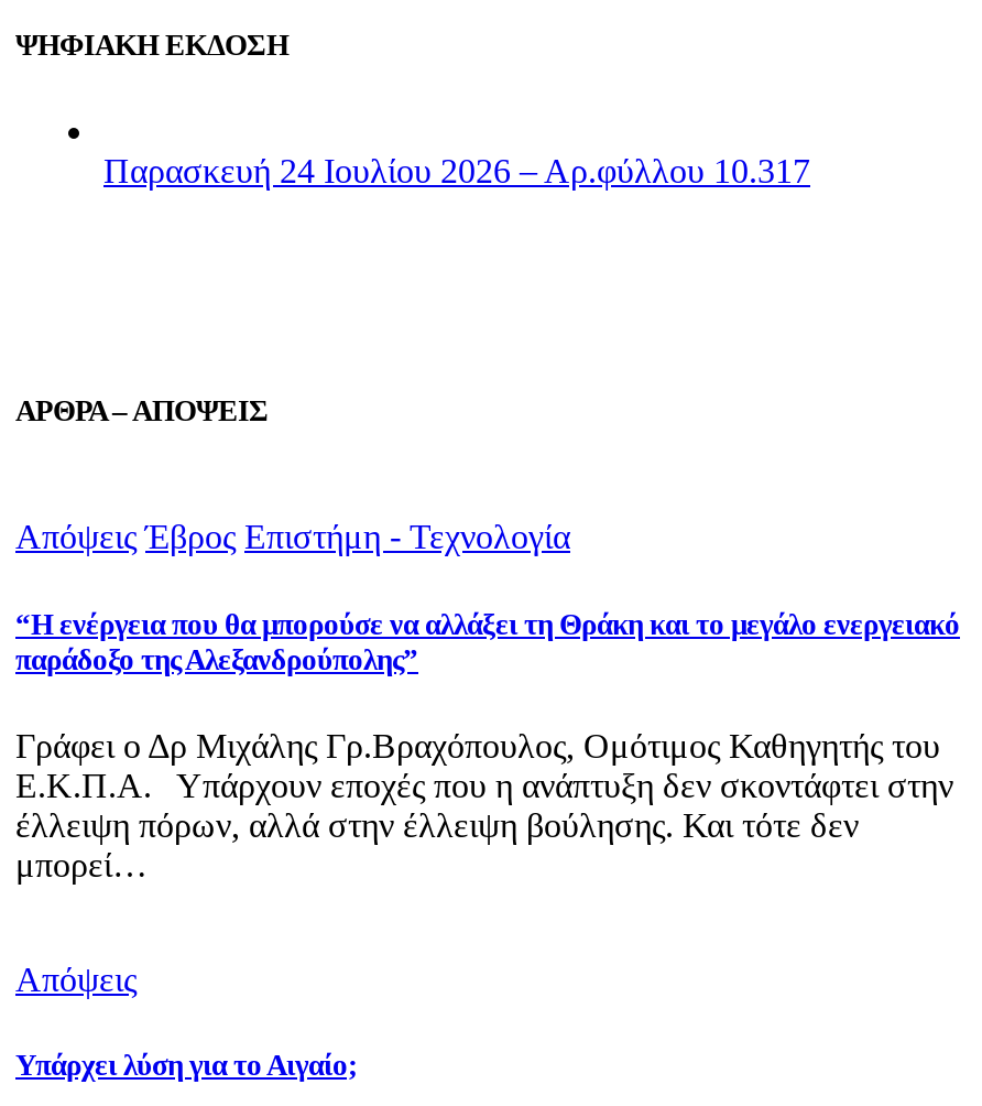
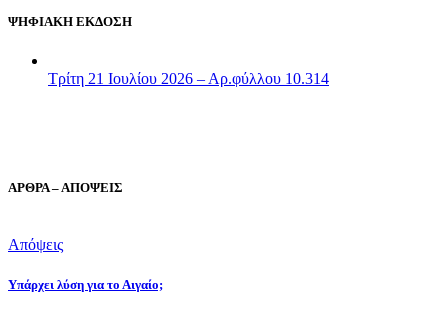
- Παρασκευή 24 Ιουλίου 2026 – Αρ.φύλλου 10.317
+ Τρίτη 21 Ιουλίου 2026 – Αρ.φύλλου 10.314

- Απόψεις Έβρος Επιστήμη - Τεχνολογία
- “Η ενέργεια που θα μπορούσε να αλλάξει τη Θράκη και το μεγάλο ενεργειακό
- παράδοξο της Αλεξανδρούπολης”
- Γράφει ο Δρ Μιχάλης Γρ.Βραχόπουλος, Ομότιμος Καθηγητής του
- Ε.Κ.Π.Α. Υπάρχουν εποχές που η ανάπτυξη δεν σκοντάφτει στην
- έλλειψη πόρων, αλλά στην έλλειψη βούλησης. Και τότε δεν
- μπορεί…
